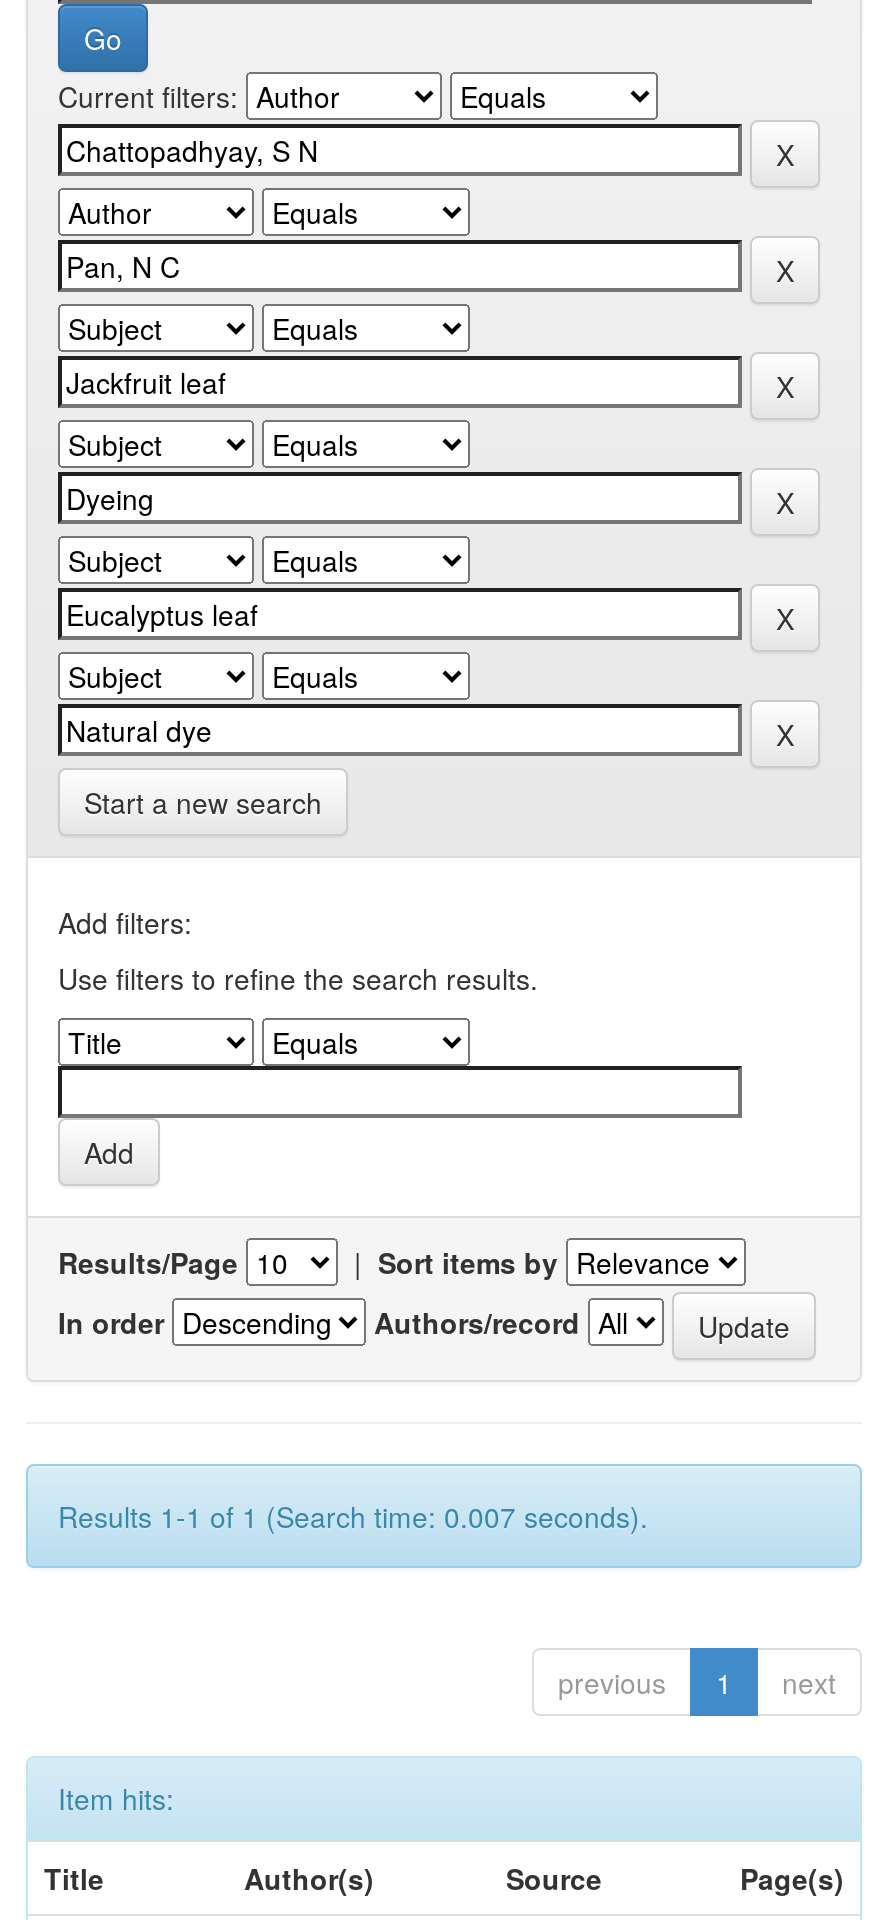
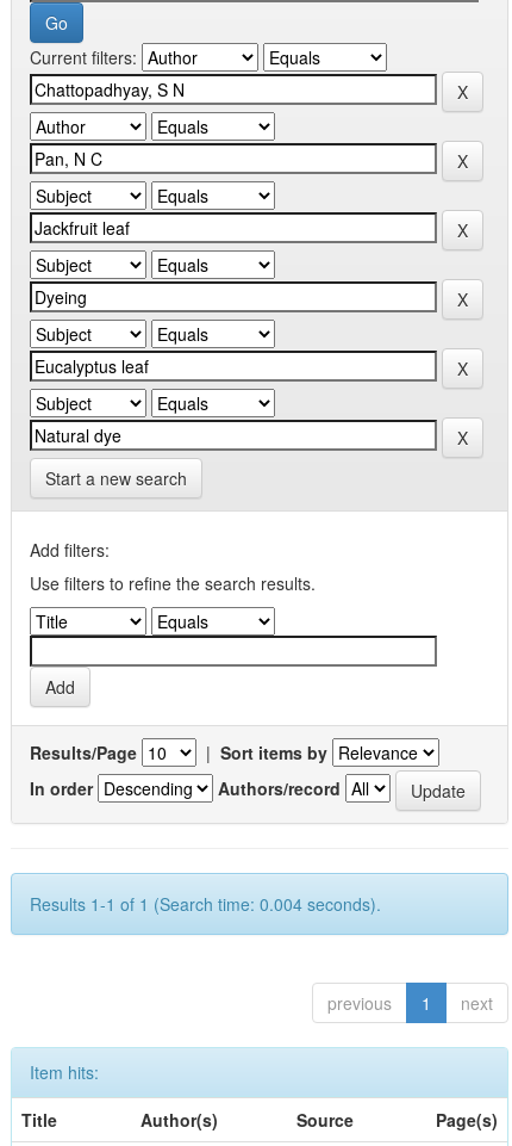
- Results 1-1 of 1 (Search time: 0.007 seconds).
+ Results 1-1 of 1 (Search time: 0.004 seconds).
